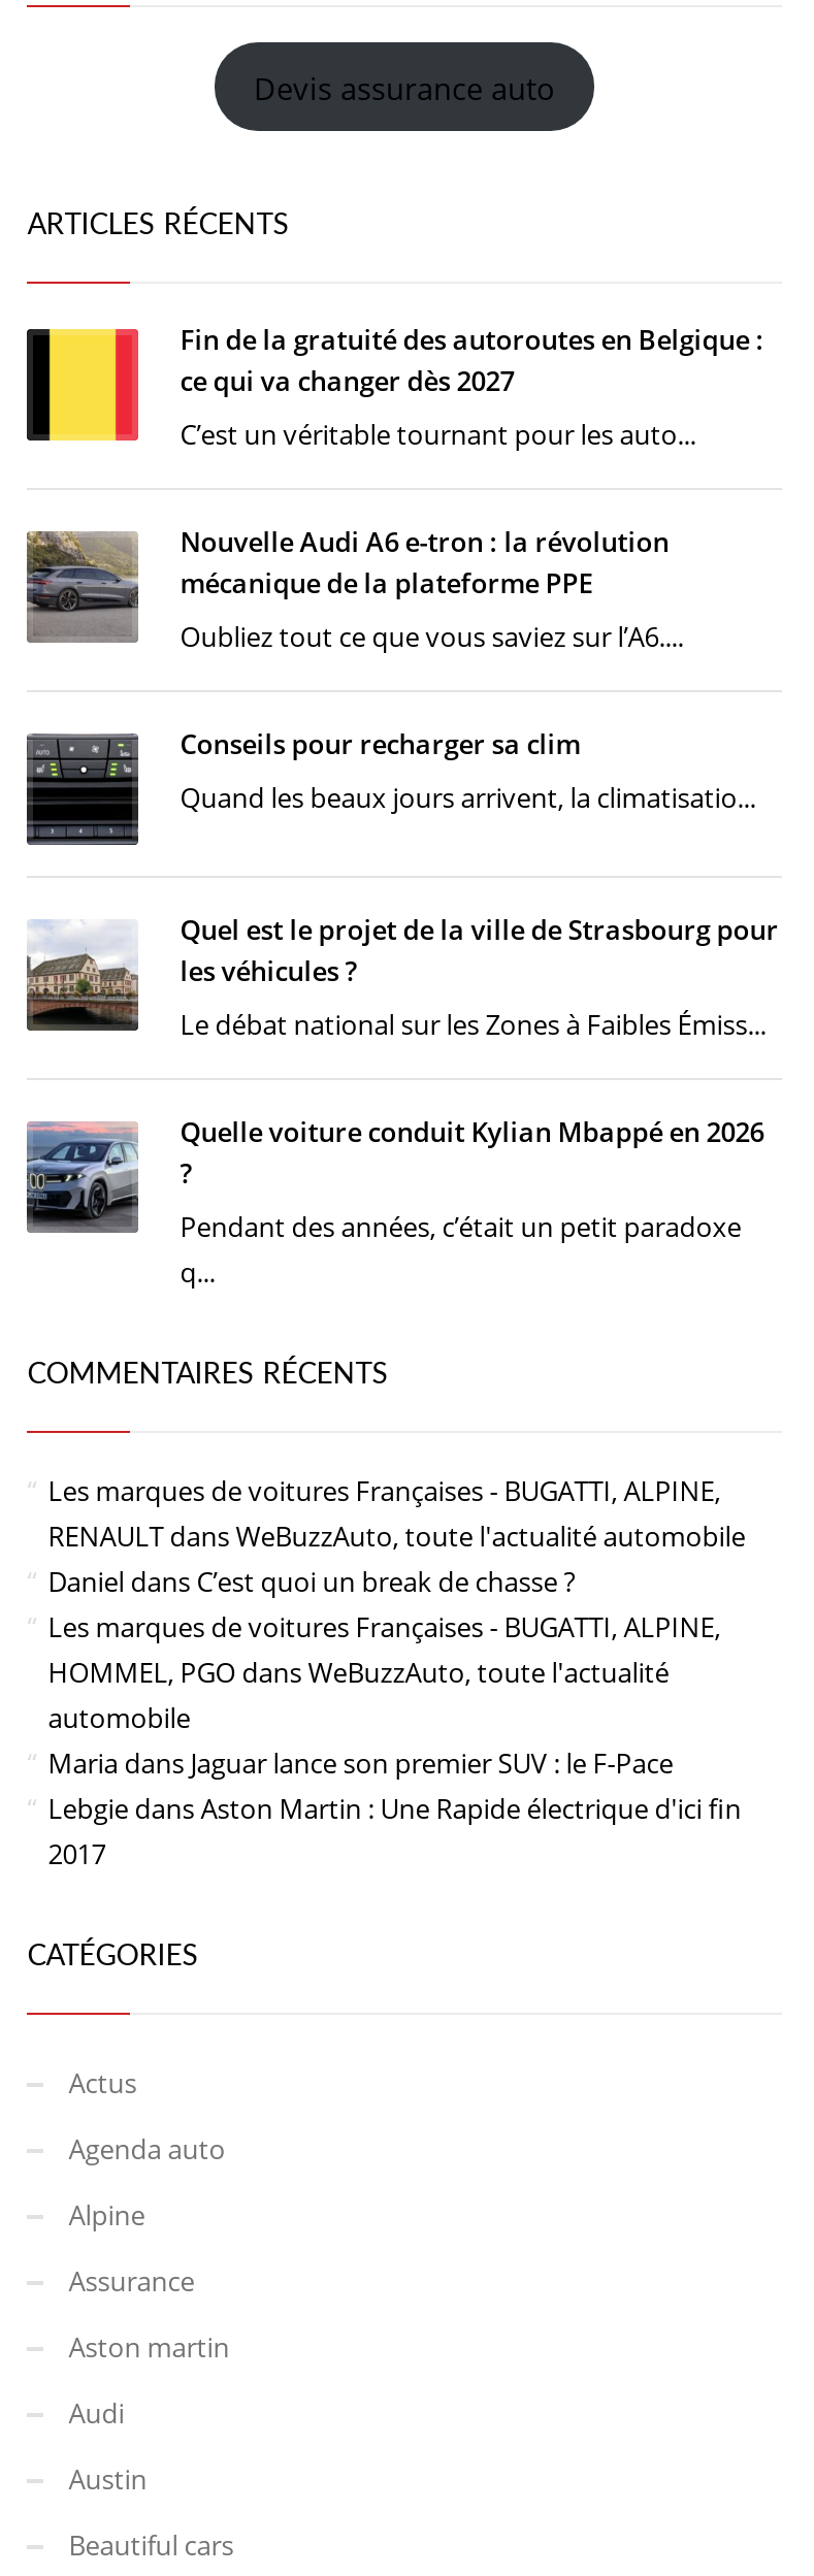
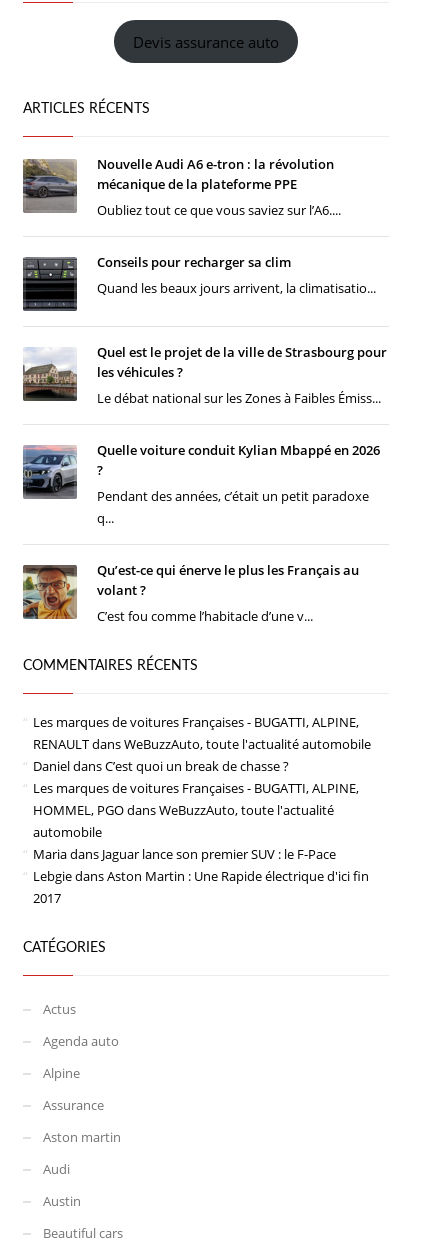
- [image]
- Fin de la gratuité des autoroutes en Belgique :
- ce qui va changer dès 2027
- C’est un véritable tournant pour les auto...

moved up: [image] | Nouvelle Audi A6 e-tron : la révolution | mécanique de la plateforme PPE | ... | Pendant des années, c’était un petit paradoxe | q...

+ [image]
+ Qu’est-ce qui énerve le plus les Français au
+ volant ?
+ C’est fou comme l’habitacle d’une v...
